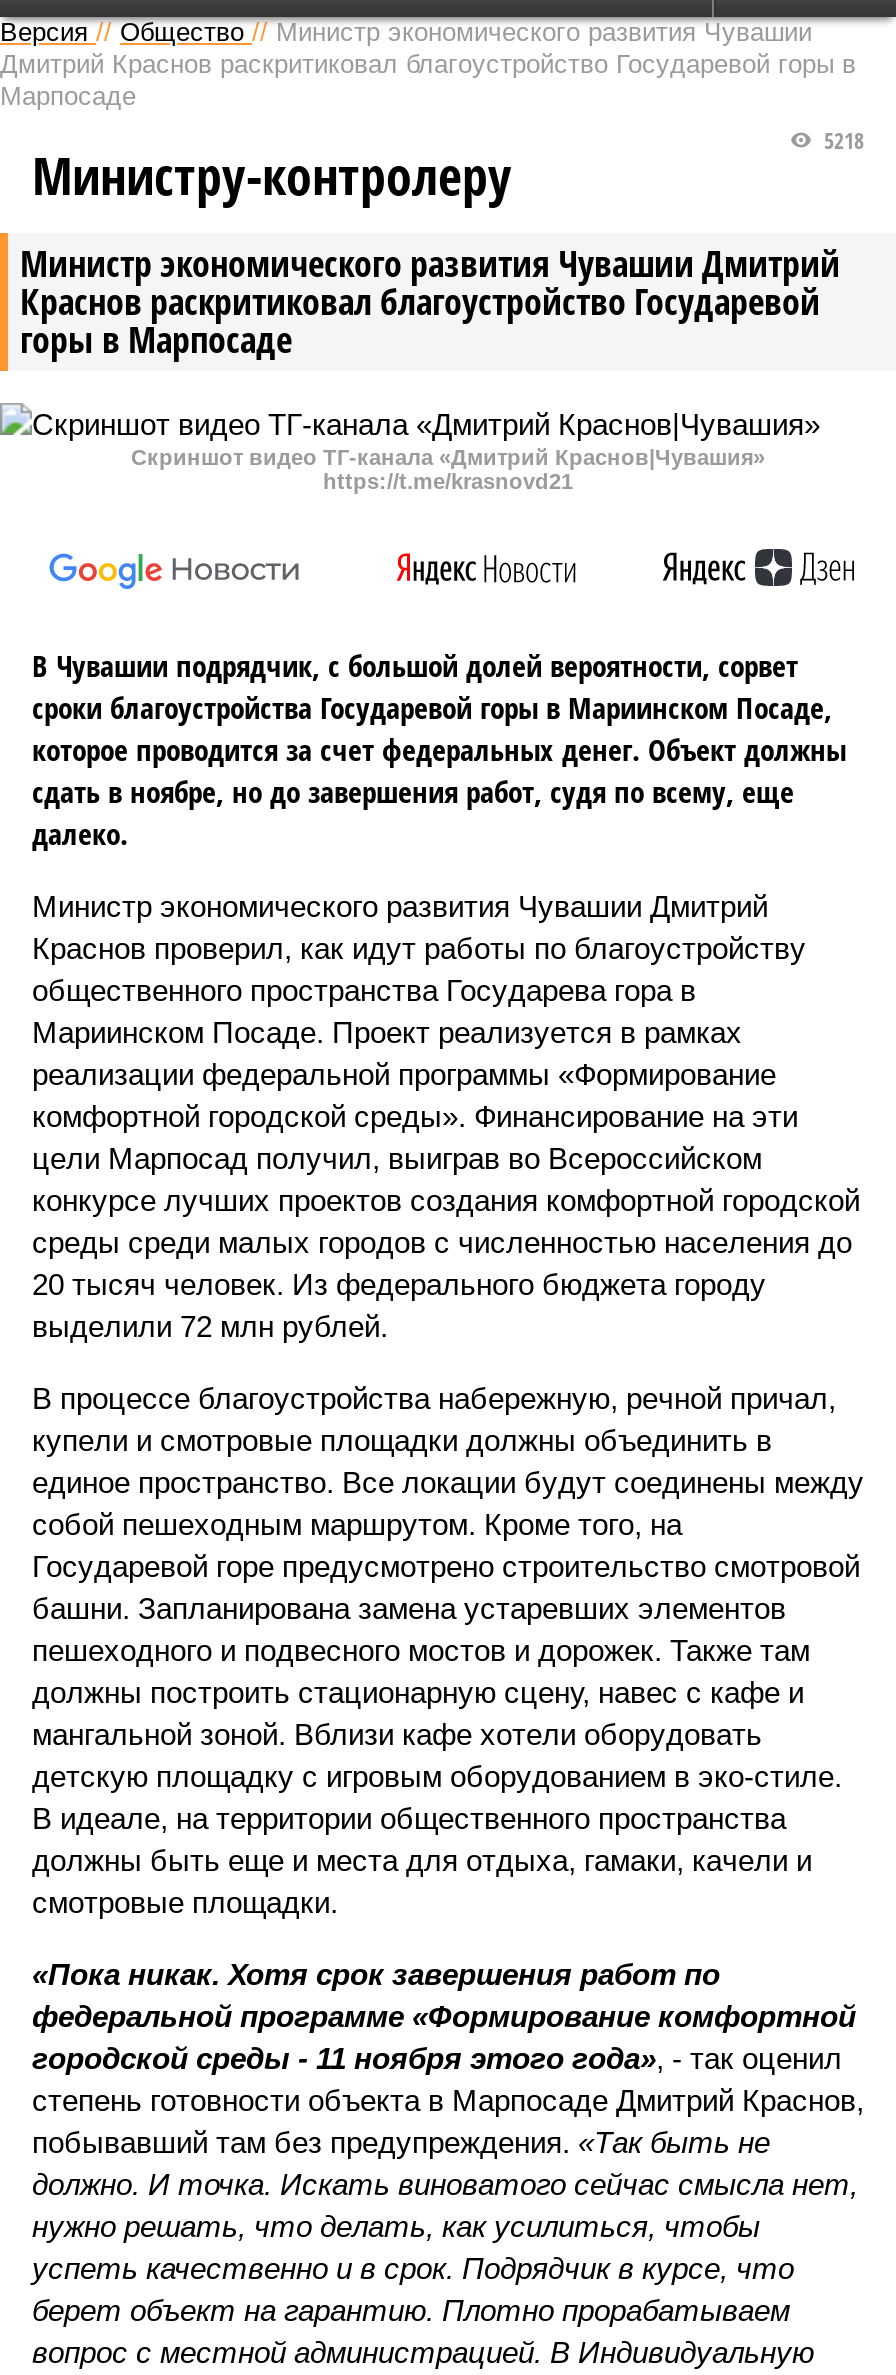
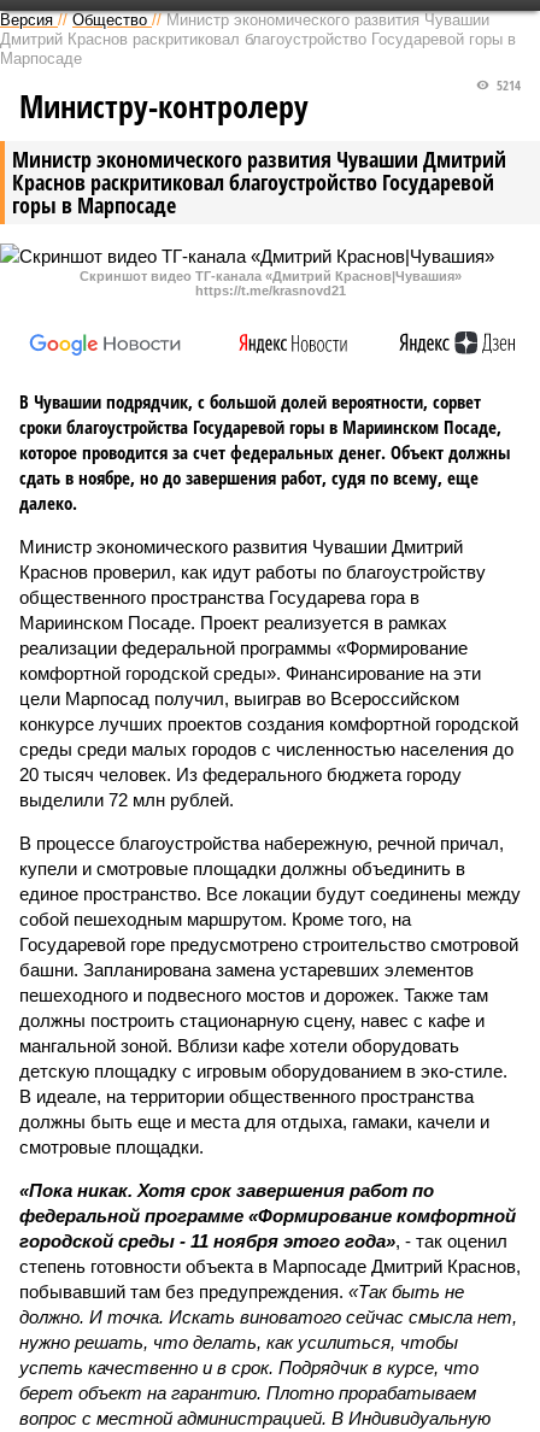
- 5218
+ 5214
